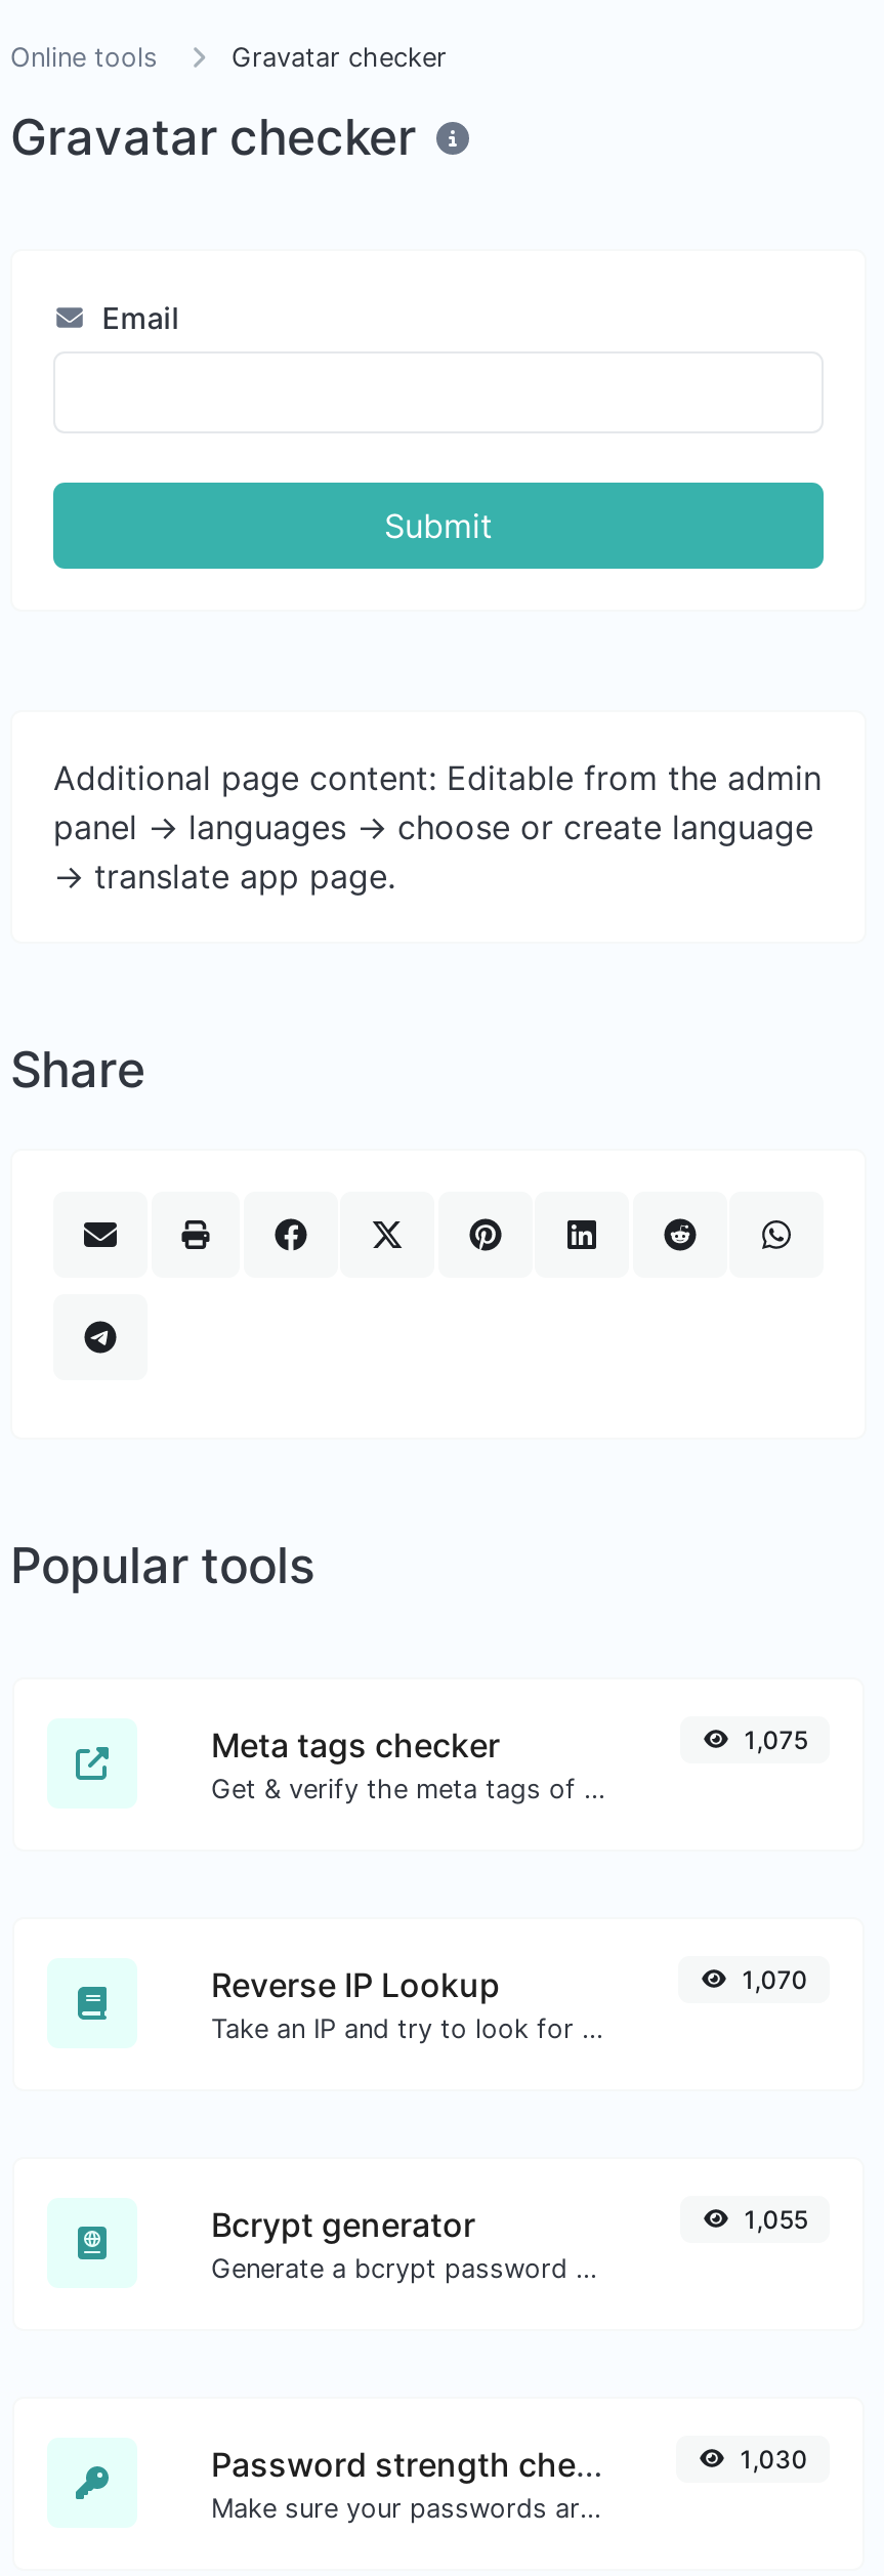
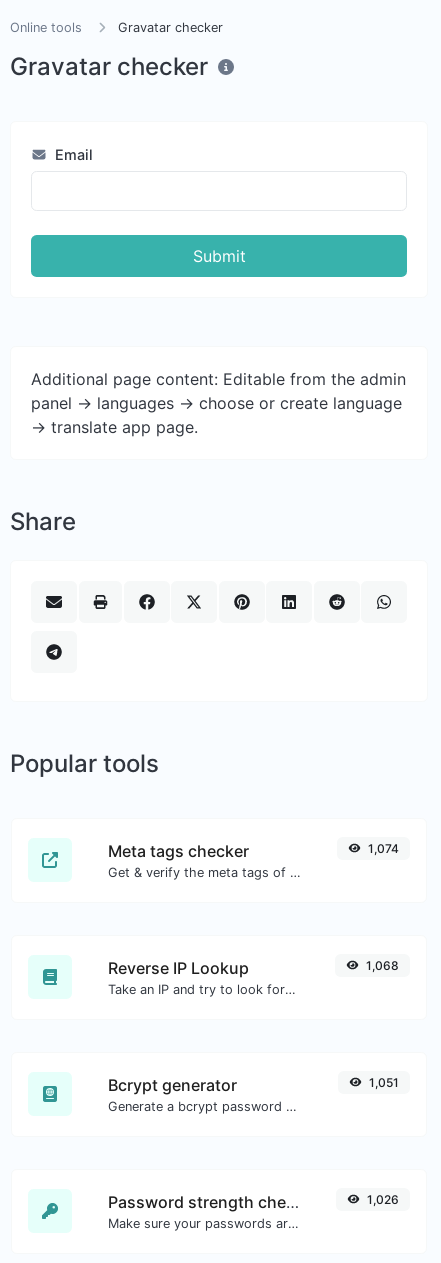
- 1,075
+ 1,074

- 1,070
+ 1,068

- 1,055
+ 1,051

- 1,030
+ 1,026
